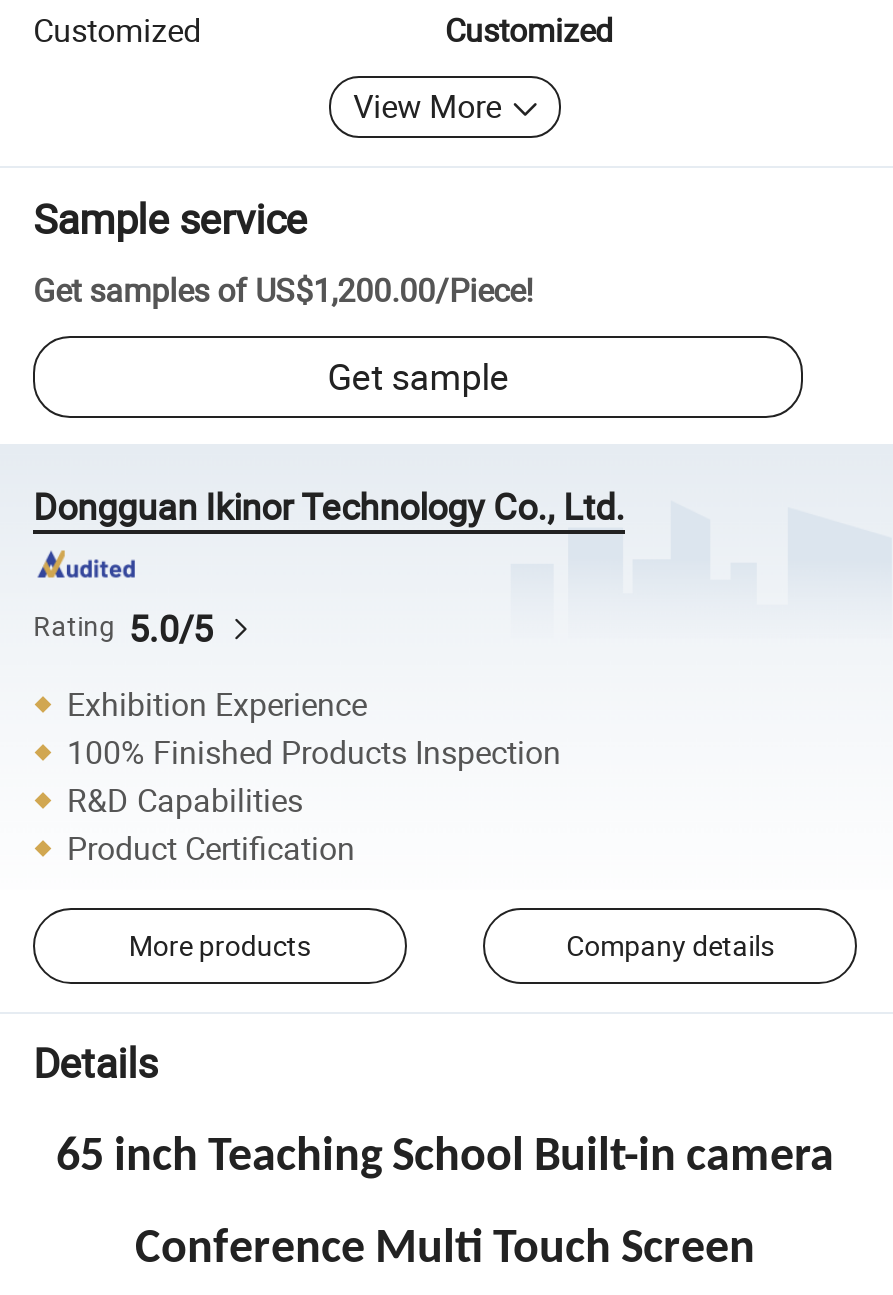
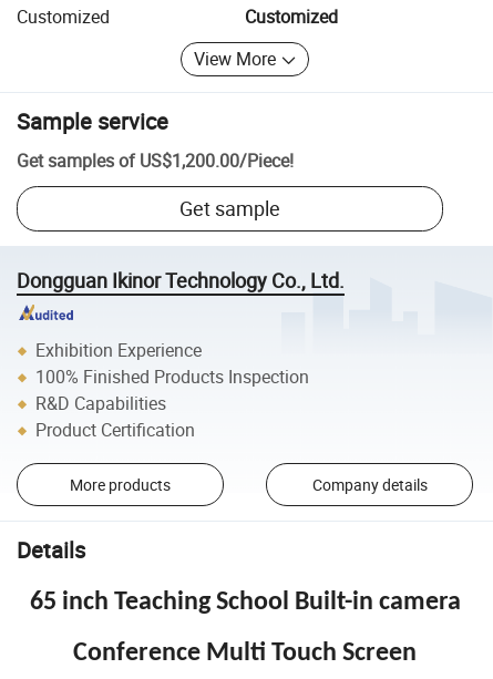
- Rating 5.0/5
